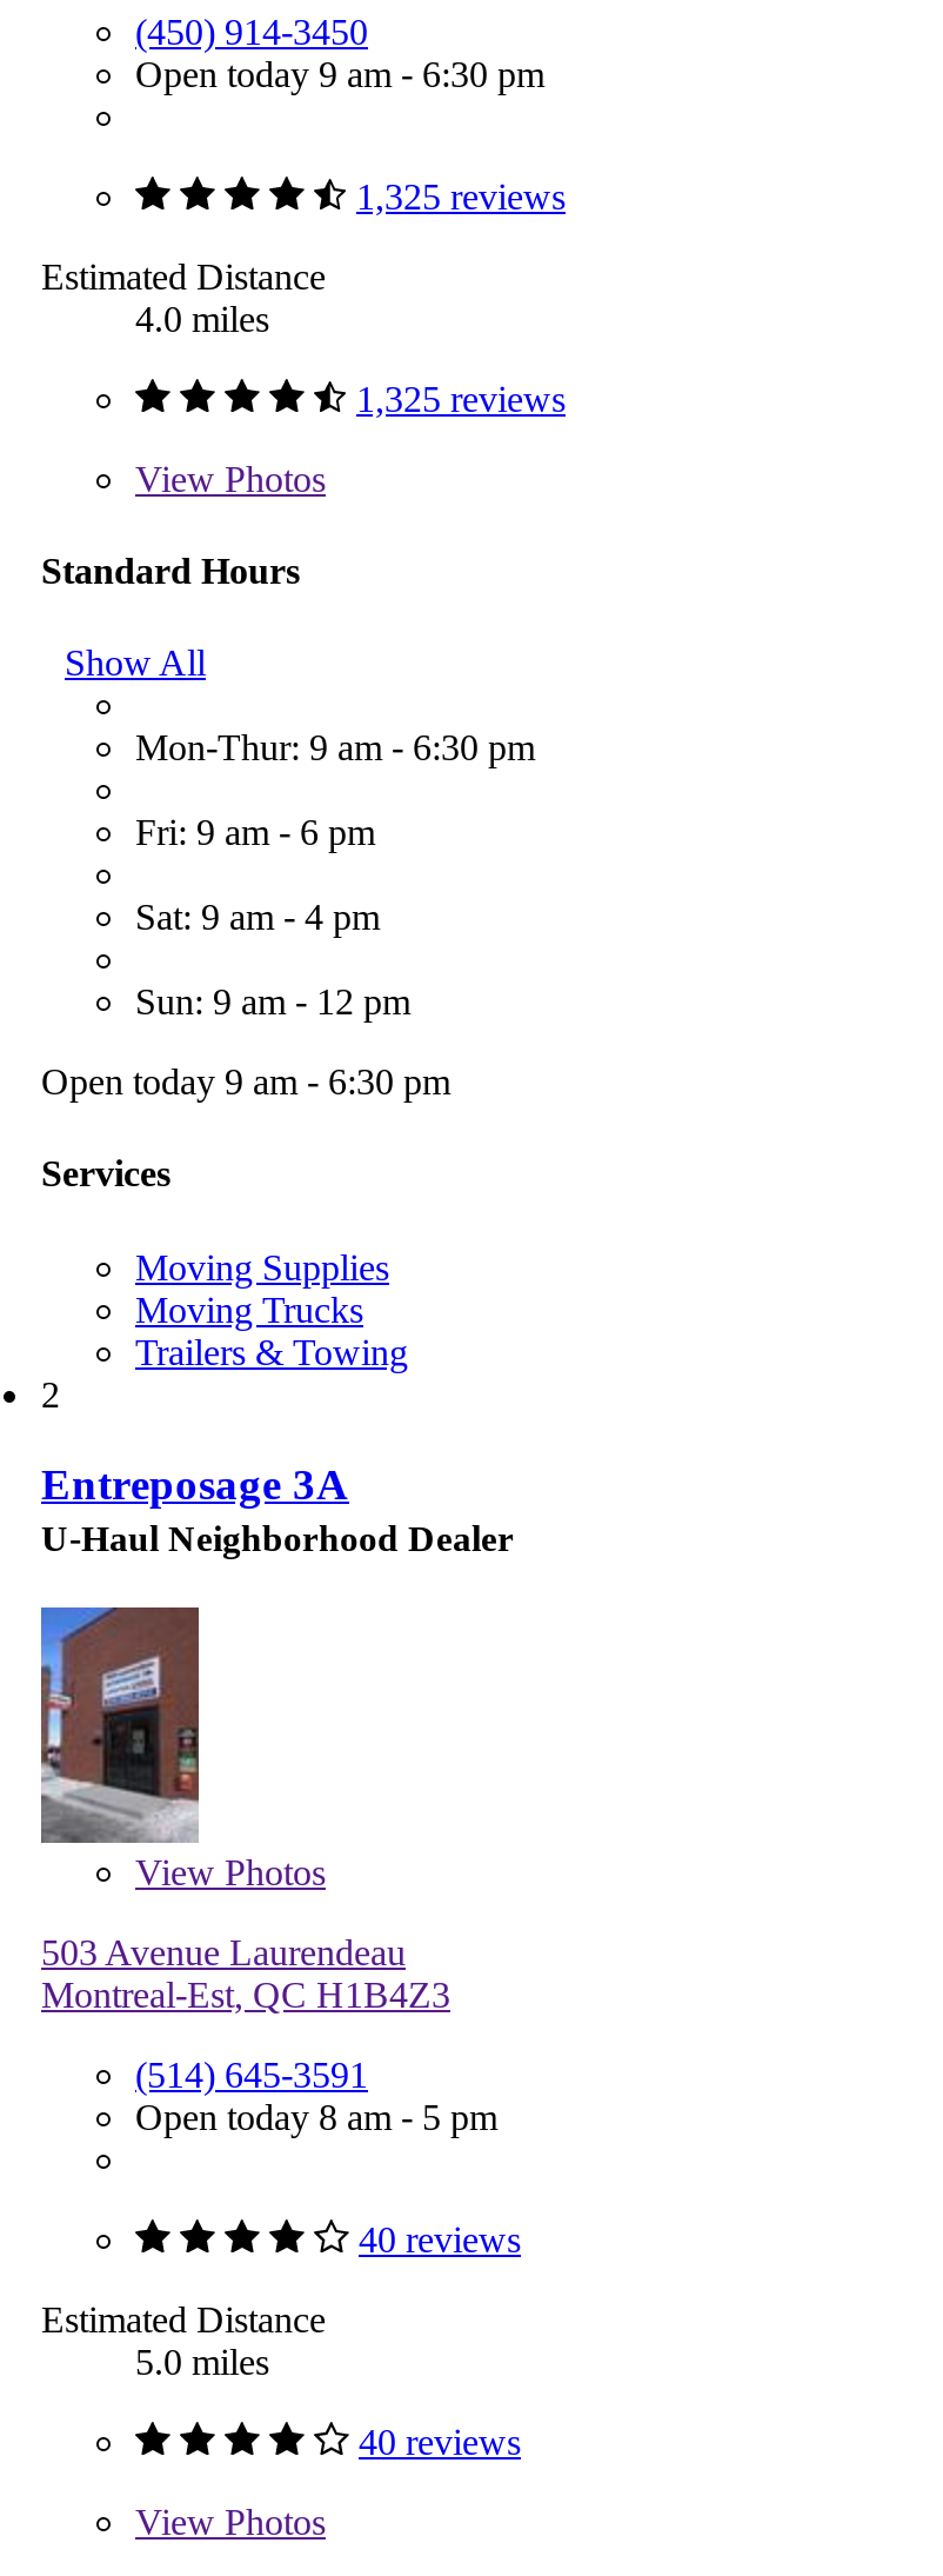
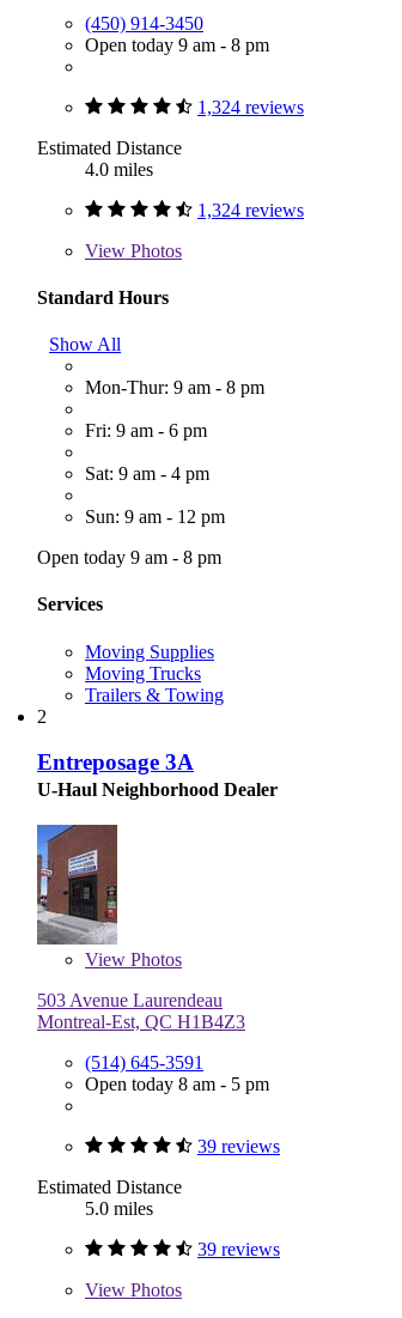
- Open today 9 am - 6:30 pm
+ Open today 9 am - 8 pm

- 1,325 reviews
+ 1,324 reviews

- 1,325 reviews
+ 1,324 reviews

- Mon-Thur: 9 am - 6:30 pm
+ Mon-Thur: 9 am - 8 pm

- Open today 9 am - 6:30 pm
+ Open today 9 am - 8 pm

- 40 reviews
+ 39 reviews

- 40 reviews
+ 39 reviews
